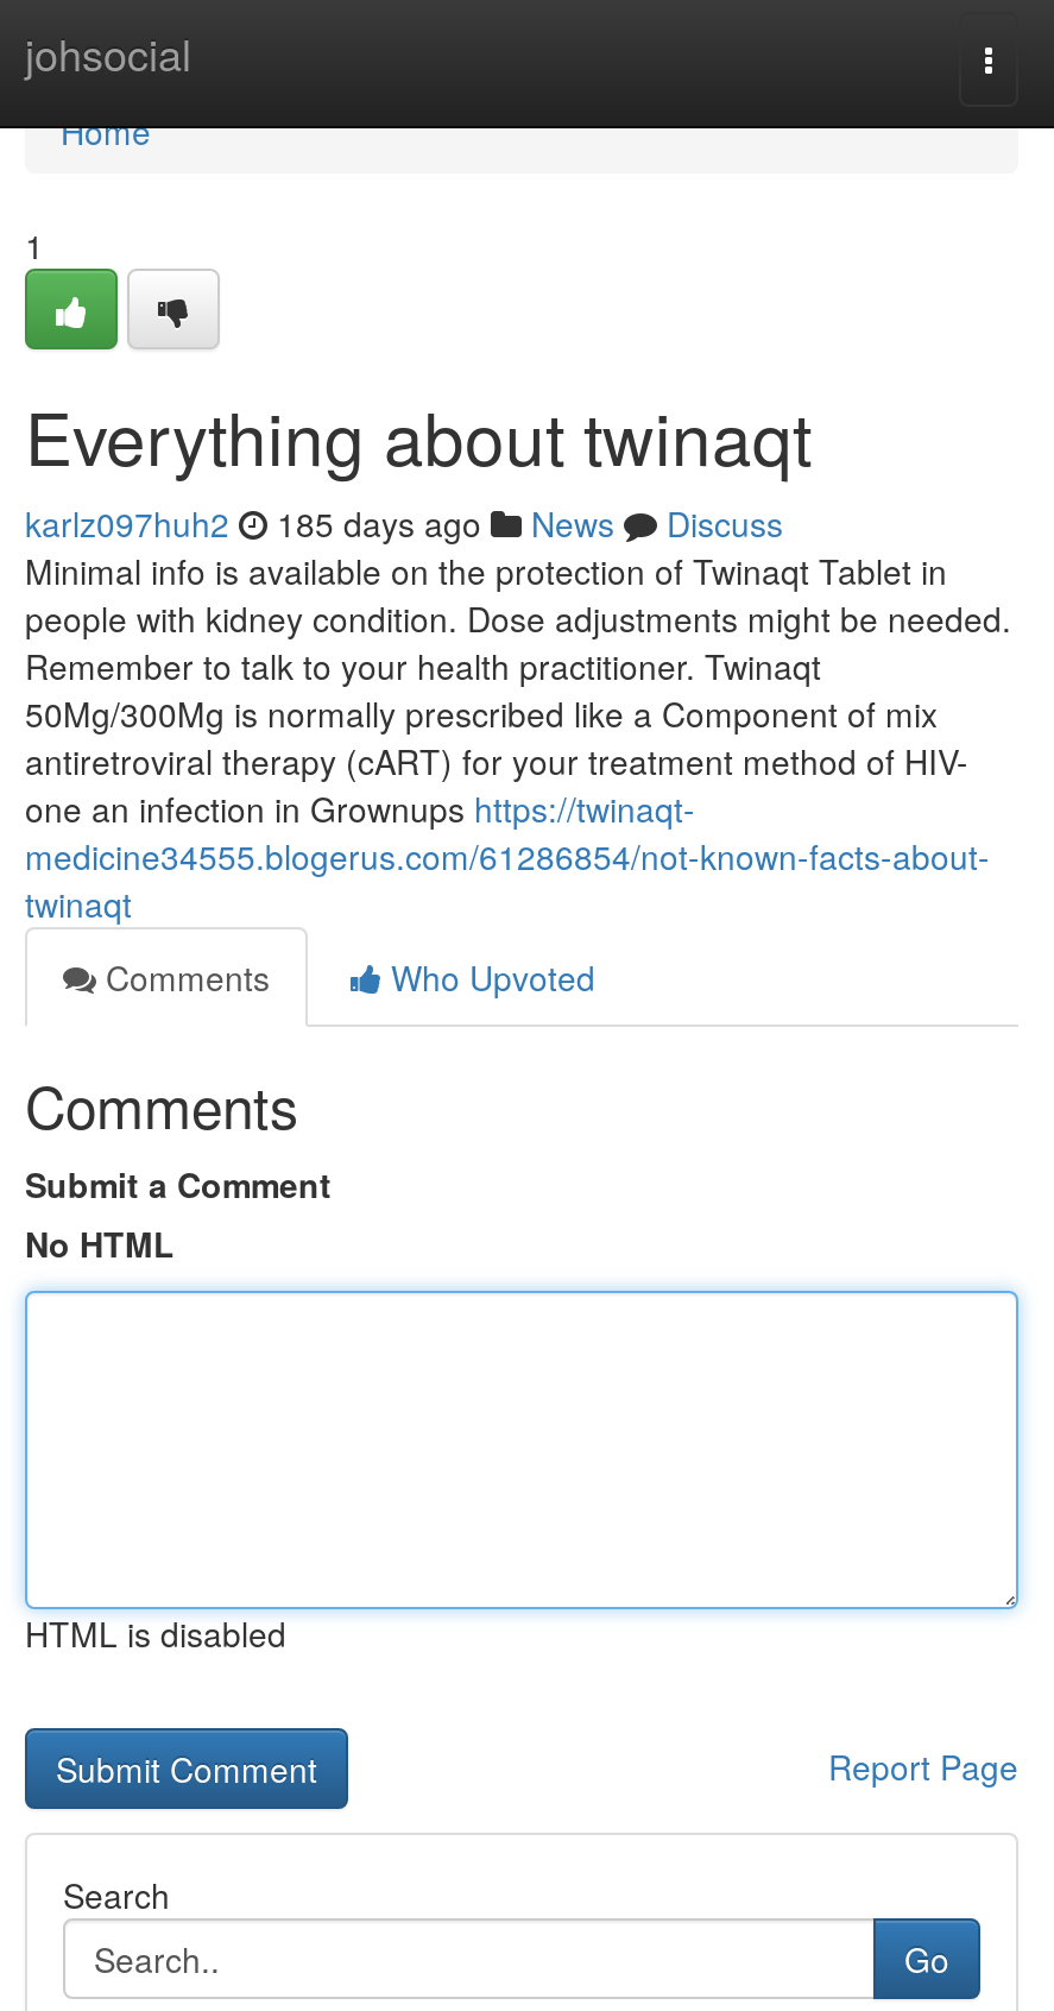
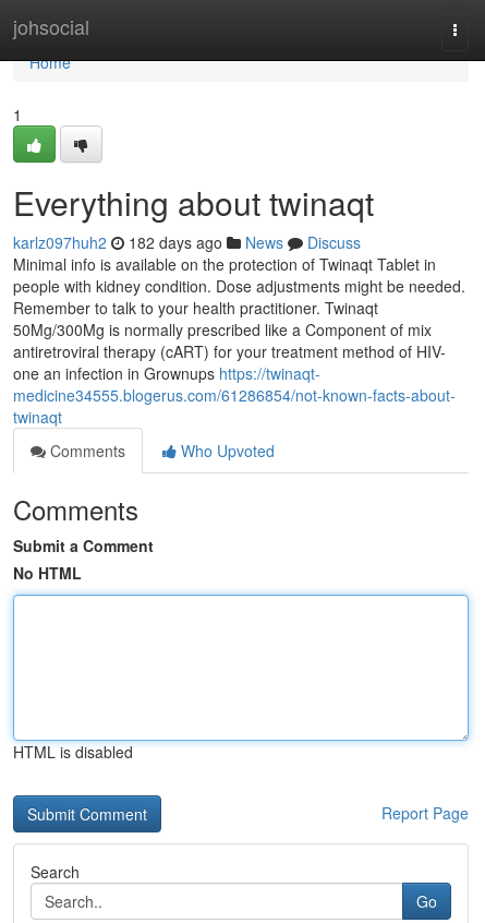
- karlz097huh2 185 days ago News Discuss
+ karlz097huh2 182 days ago News Discuss
